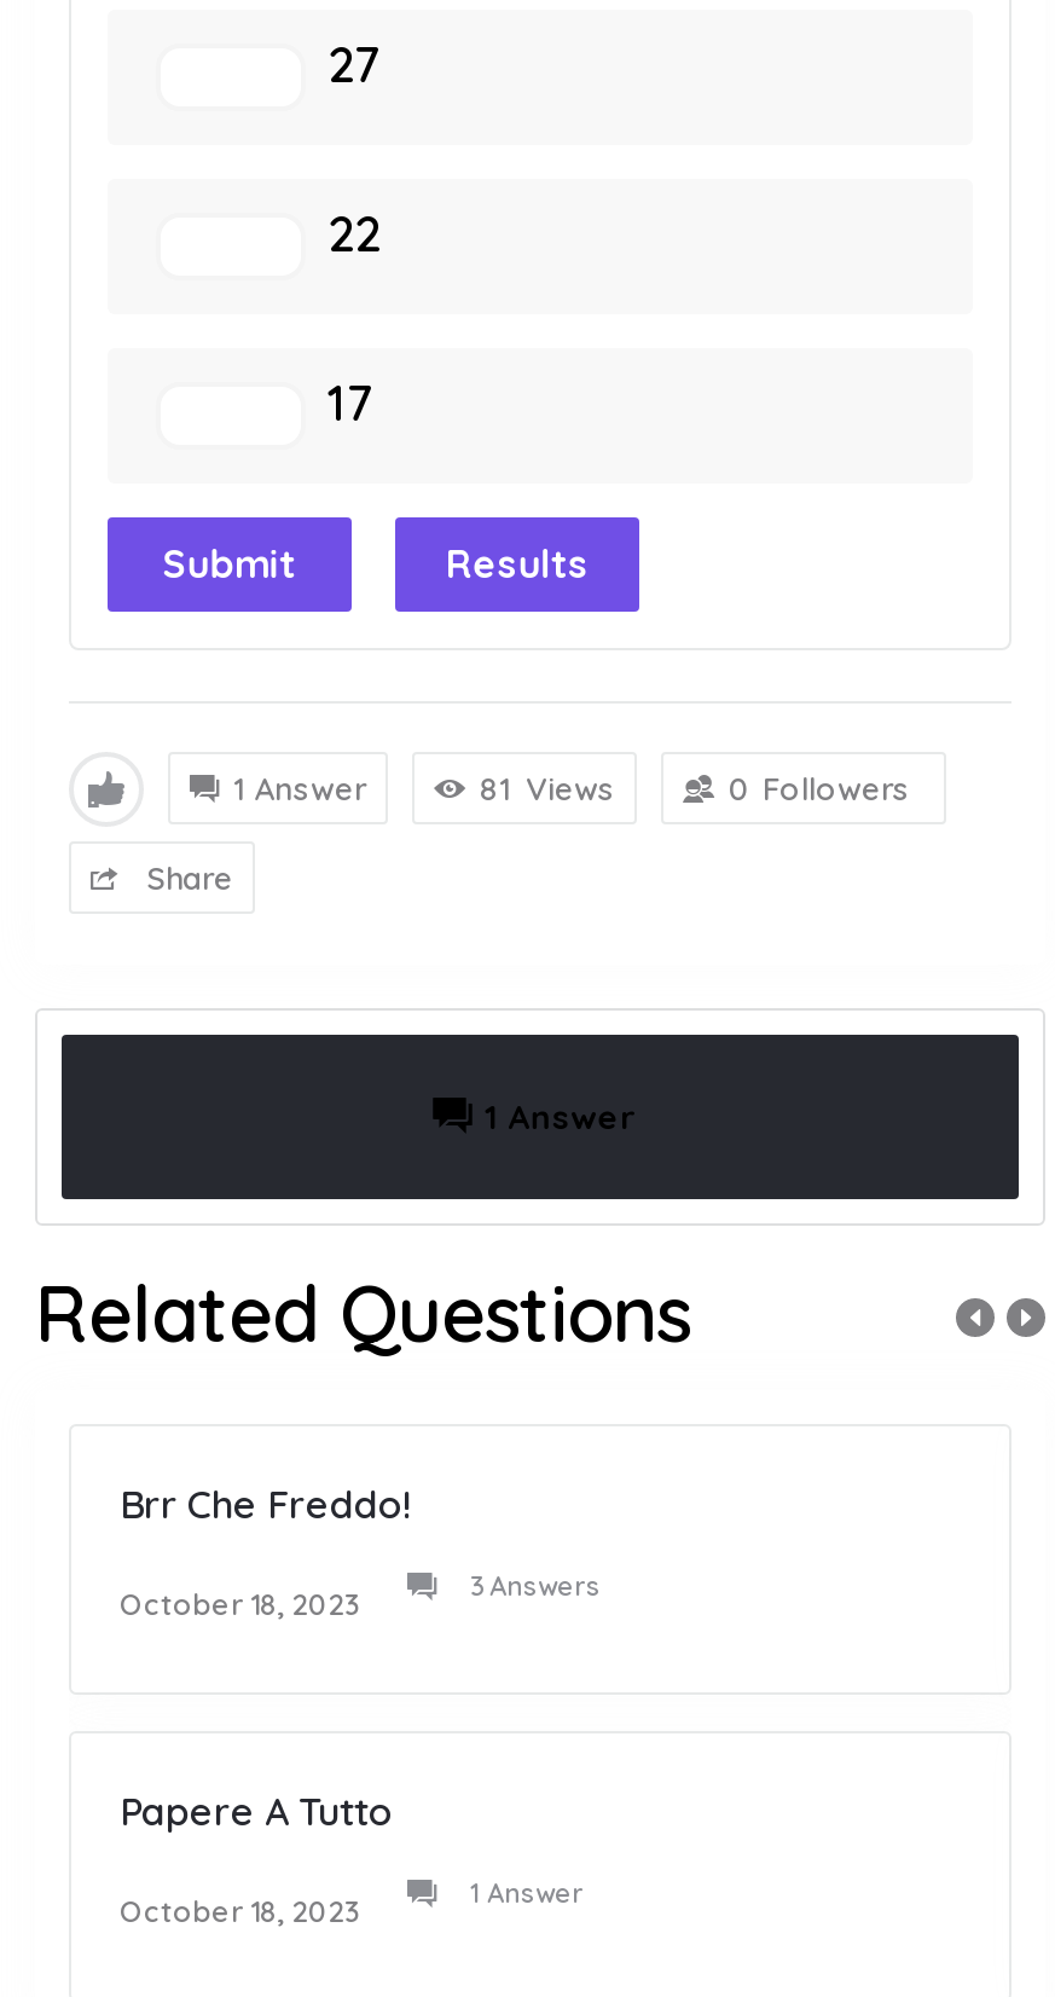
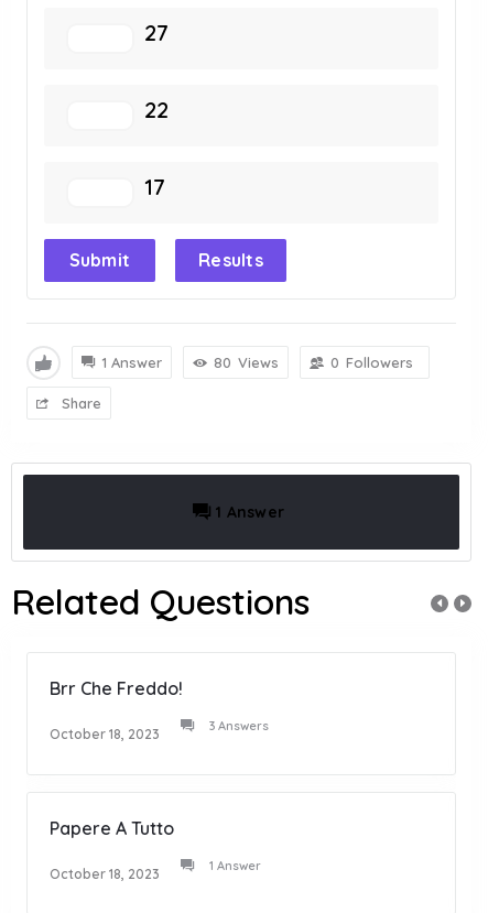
- 81 Views
+ 80 Views
